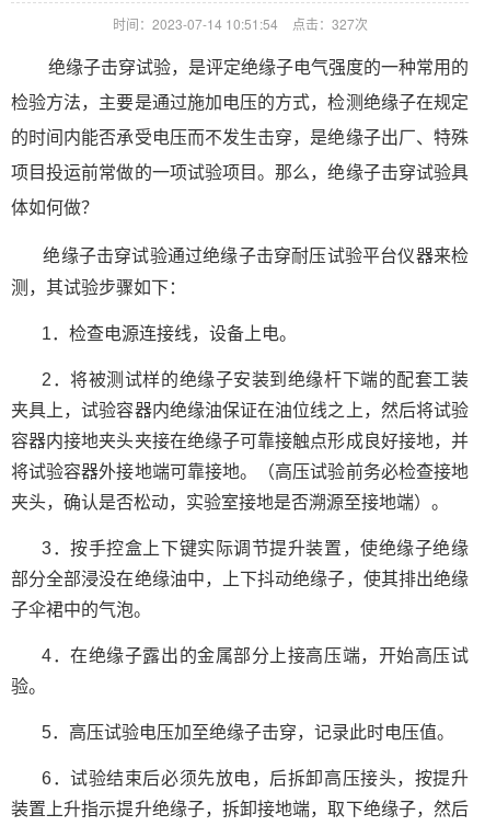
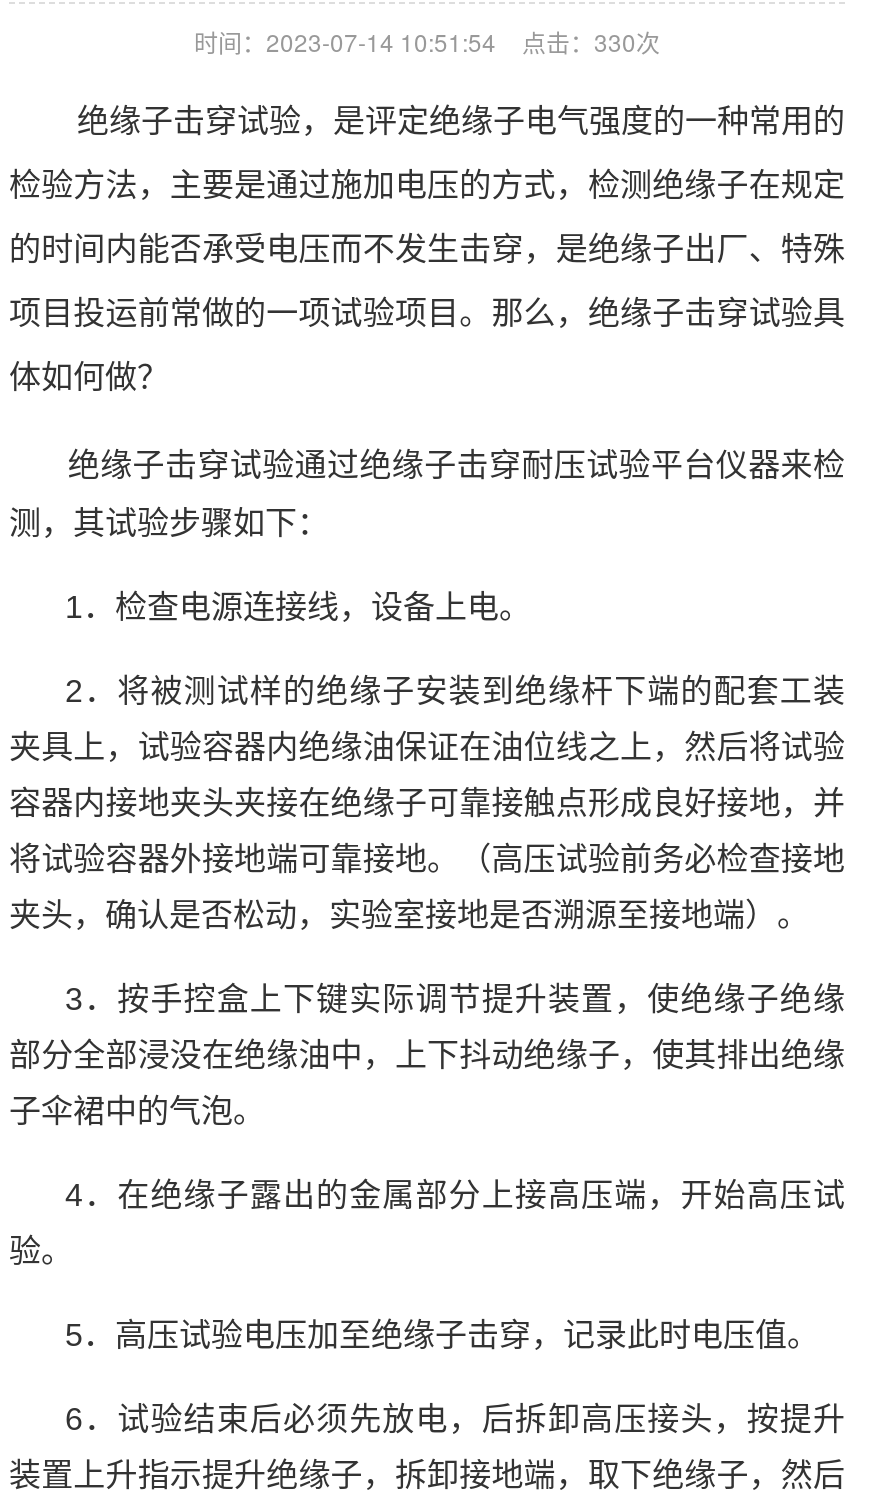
- 时间：2023-07-14 10:51:54 点击：327次
+ 时间：2023-07-14 10:51:54 点击：330次
